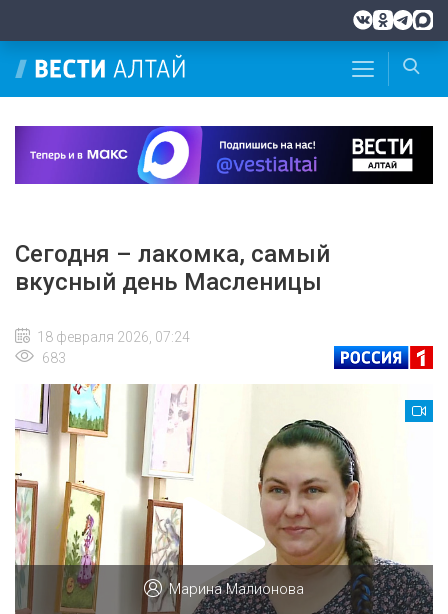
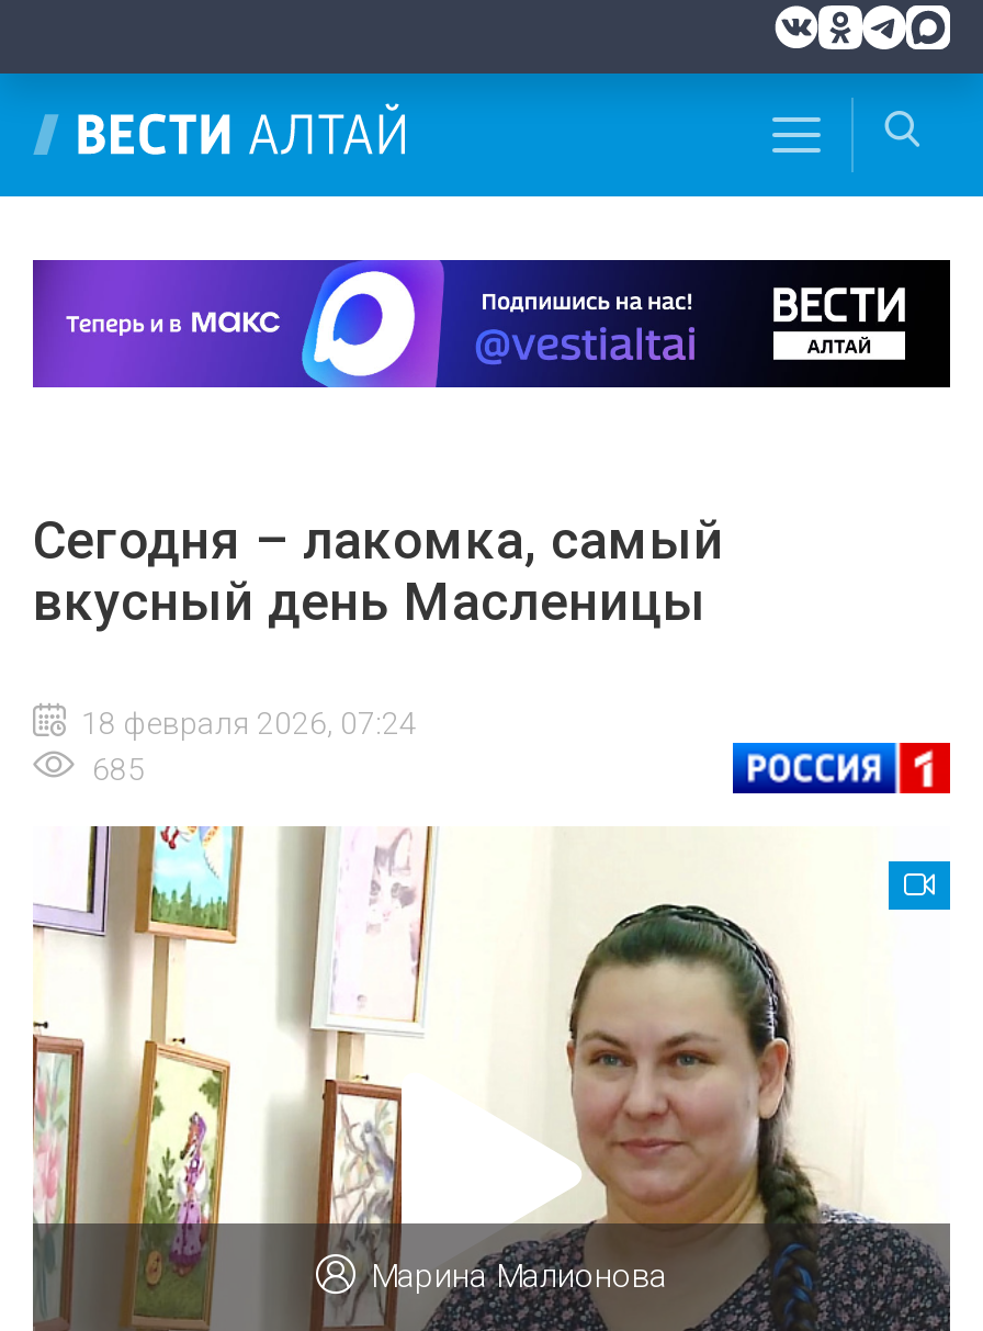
- 683
+ 685
